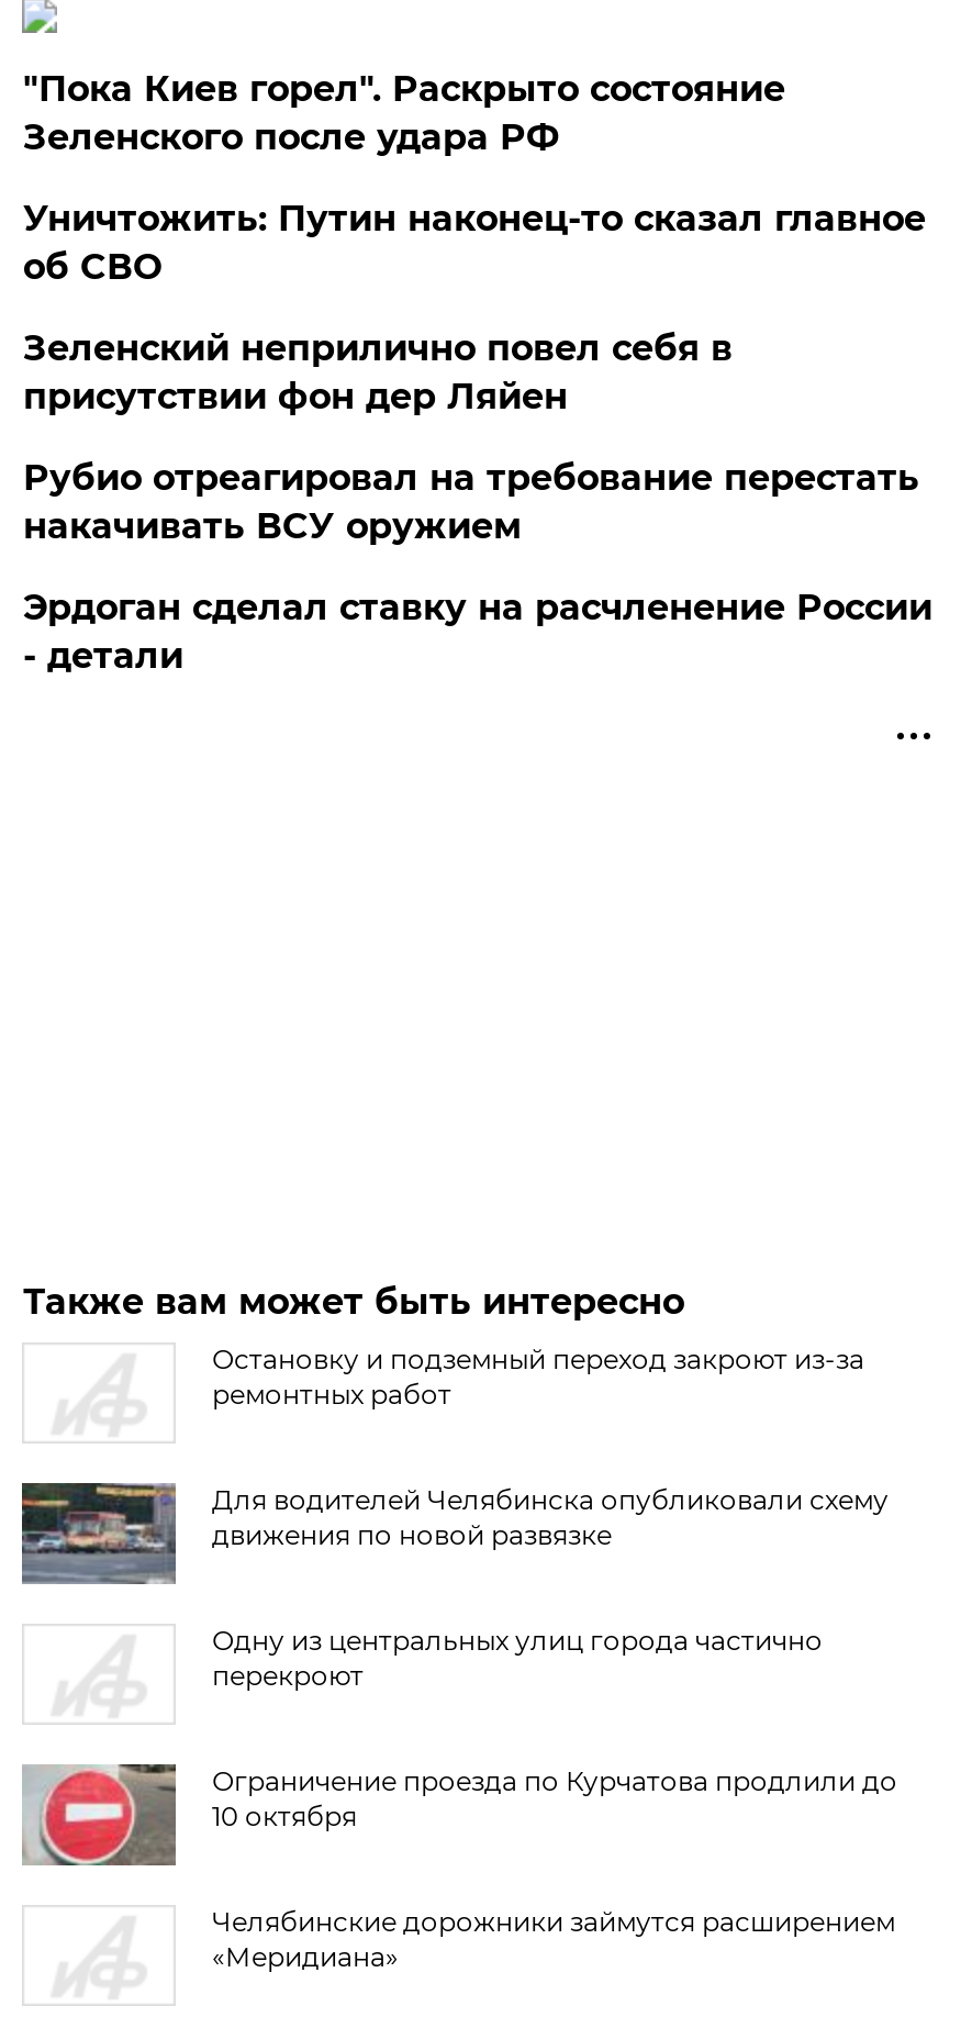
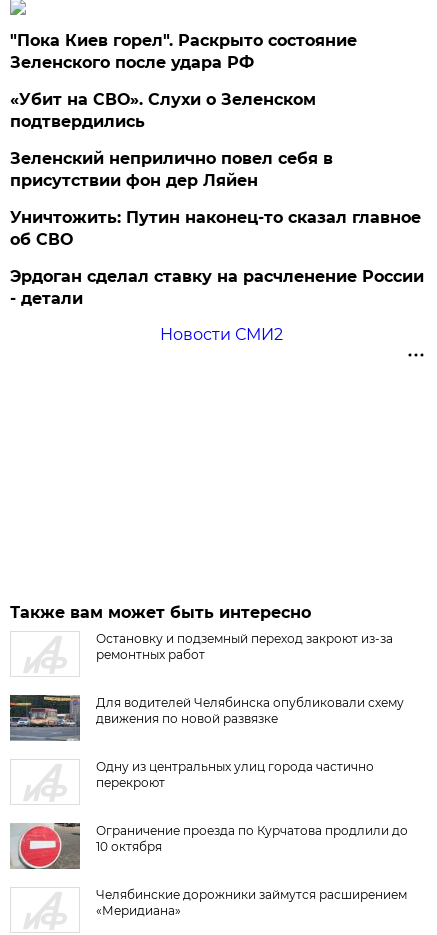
+ «Убит на СВО». Слухи о Зеленском
+ подтвердились

moved down: Уничтожить: Путин наконец-то сказал главное | об СВО

- Рубио отреагировал на требование перестать
- накачивать ВСУ оружием

+ Новости СМИ2
